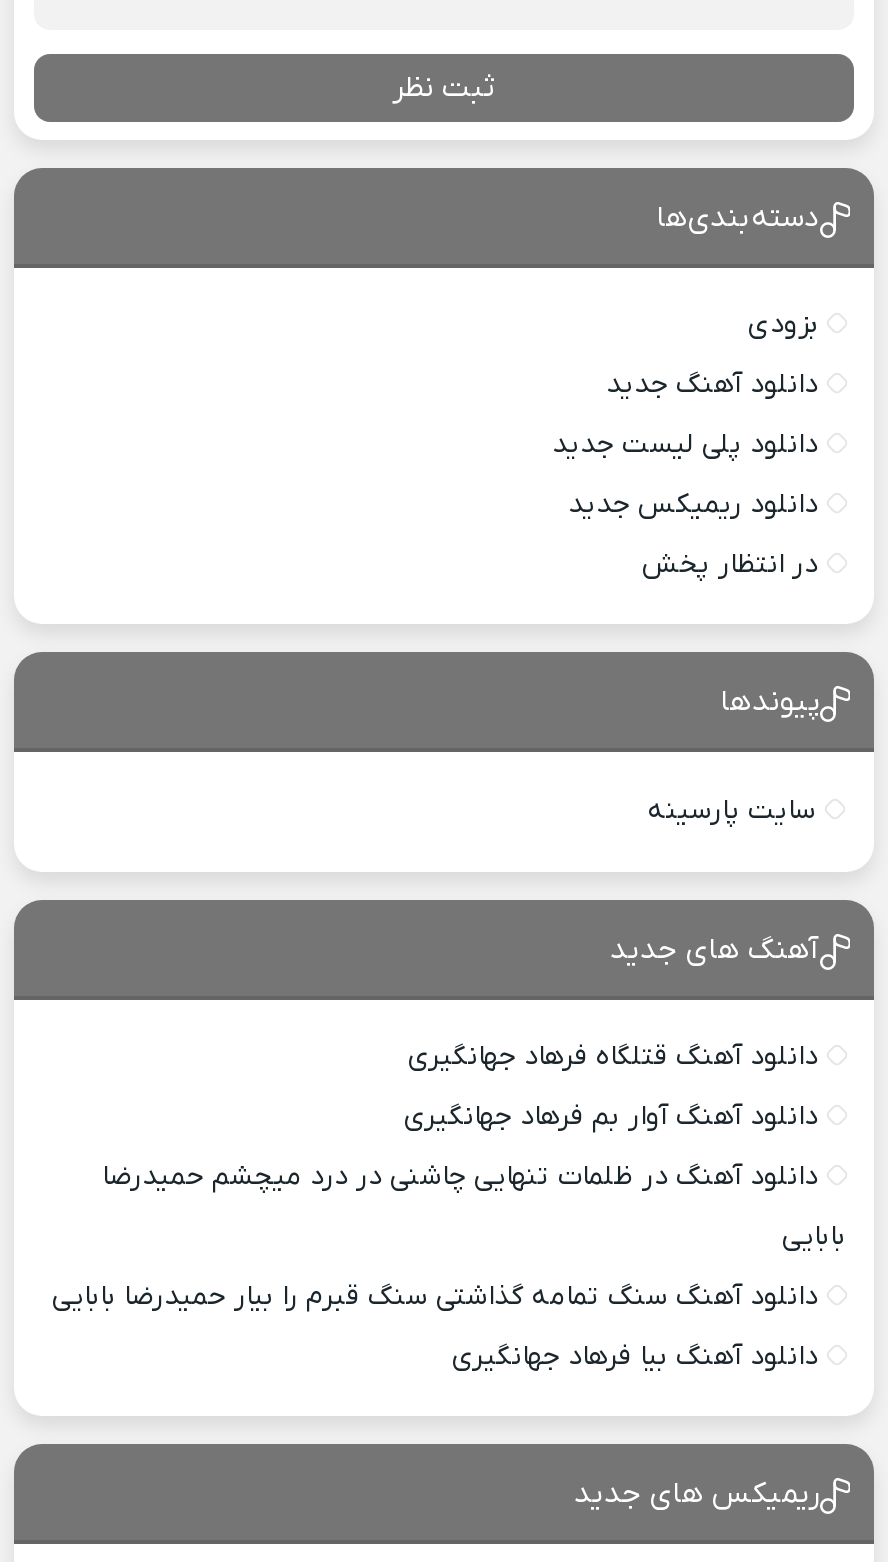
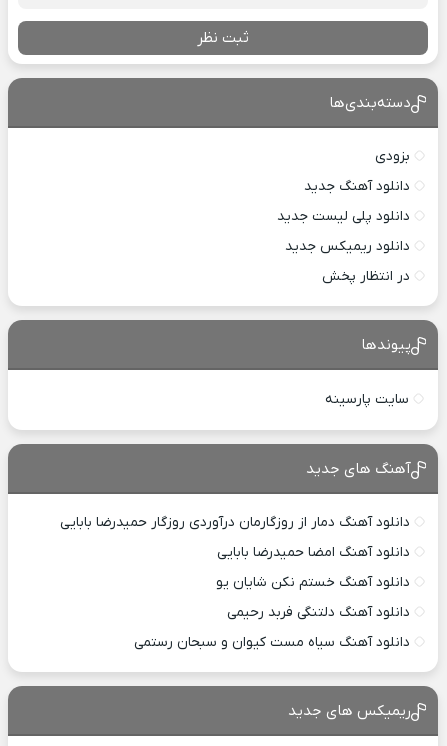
- دانلود آهنگ قتلگاه فرهاد جهانگیری
- دانلود آهنگ آوار بم فرهاد جهانگیری
- دانلود آهنگ در ظلمات تنهایی چاشنی در درد میچشم حمیدرضا
- بابایی
- دانلود آهنگ سنگ تمامه گذاشتی سنگ قبرم را بیار حمیدرضا بابایی
- دانلود آهنگ بیا فرهاد جهانگیری
+ دانلود آهنگ دمار از روزگارمان درآوردی روزگار حمیدرضا بابایی
+ دانلود آهنگ امضا حمیدرضا بابایی
+ دانلود آهنگ خستم نکن شایان یو
+ دانلود آهنگ دلتنگی فربد رحیمی
+ دانلود آهنگ سیاه مست کیوان و سبحان رستمی
